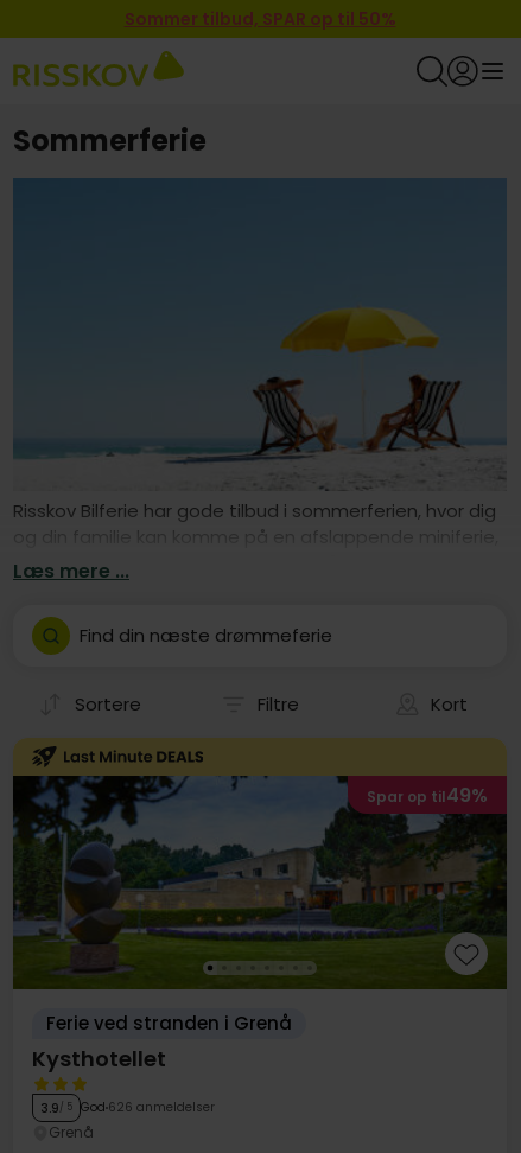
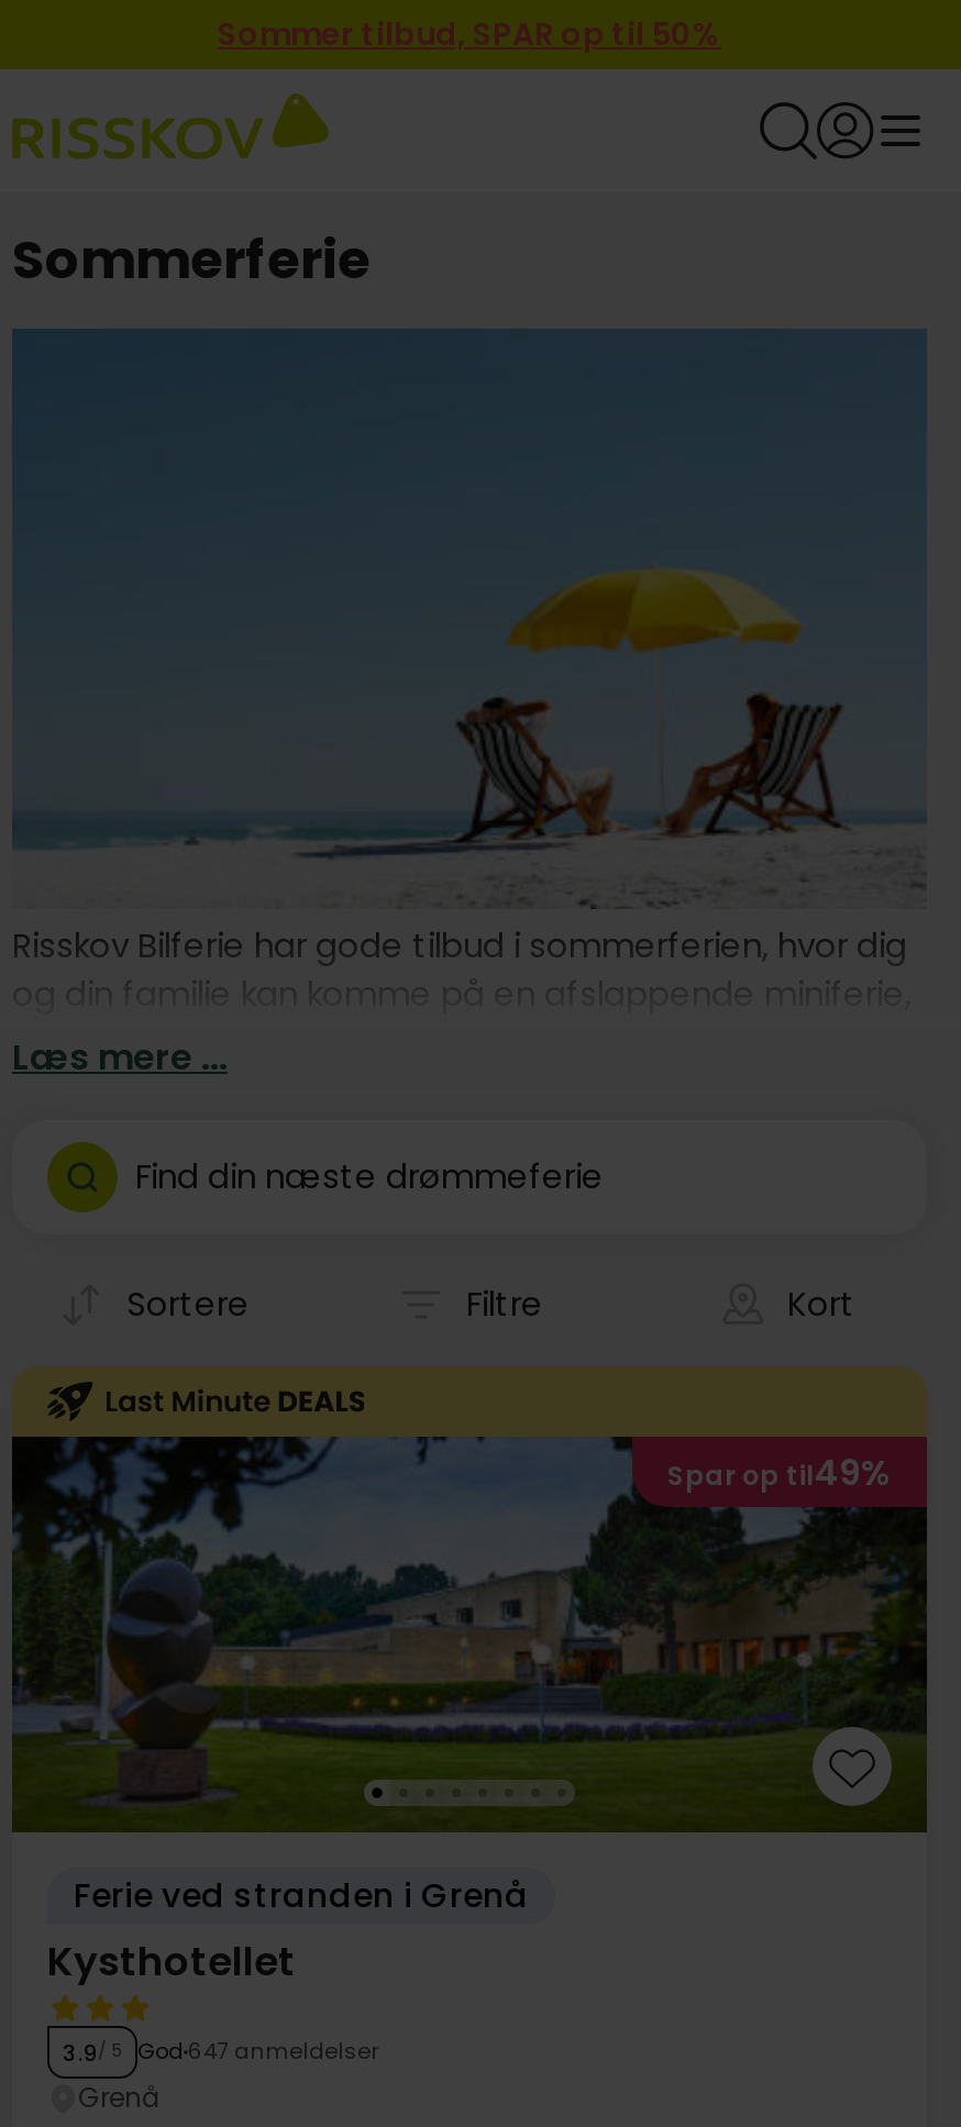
- 3.9/ 5 God 626 anmeldelser
+ 3.9/ 5 God 647 anmeldelser
